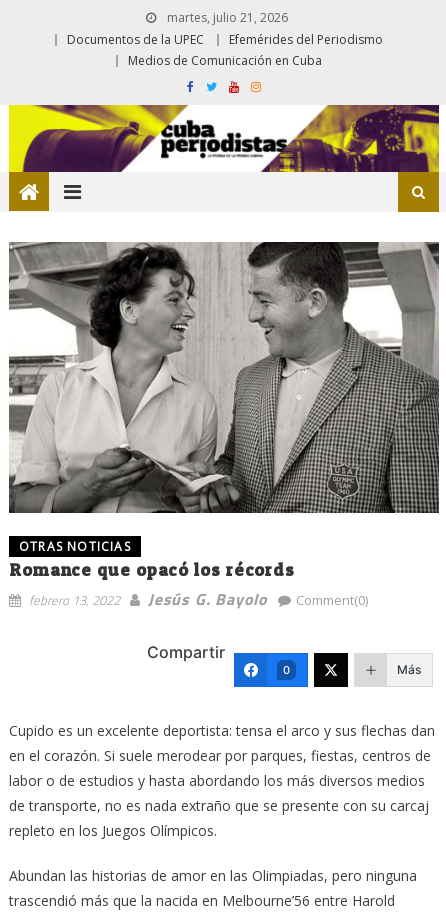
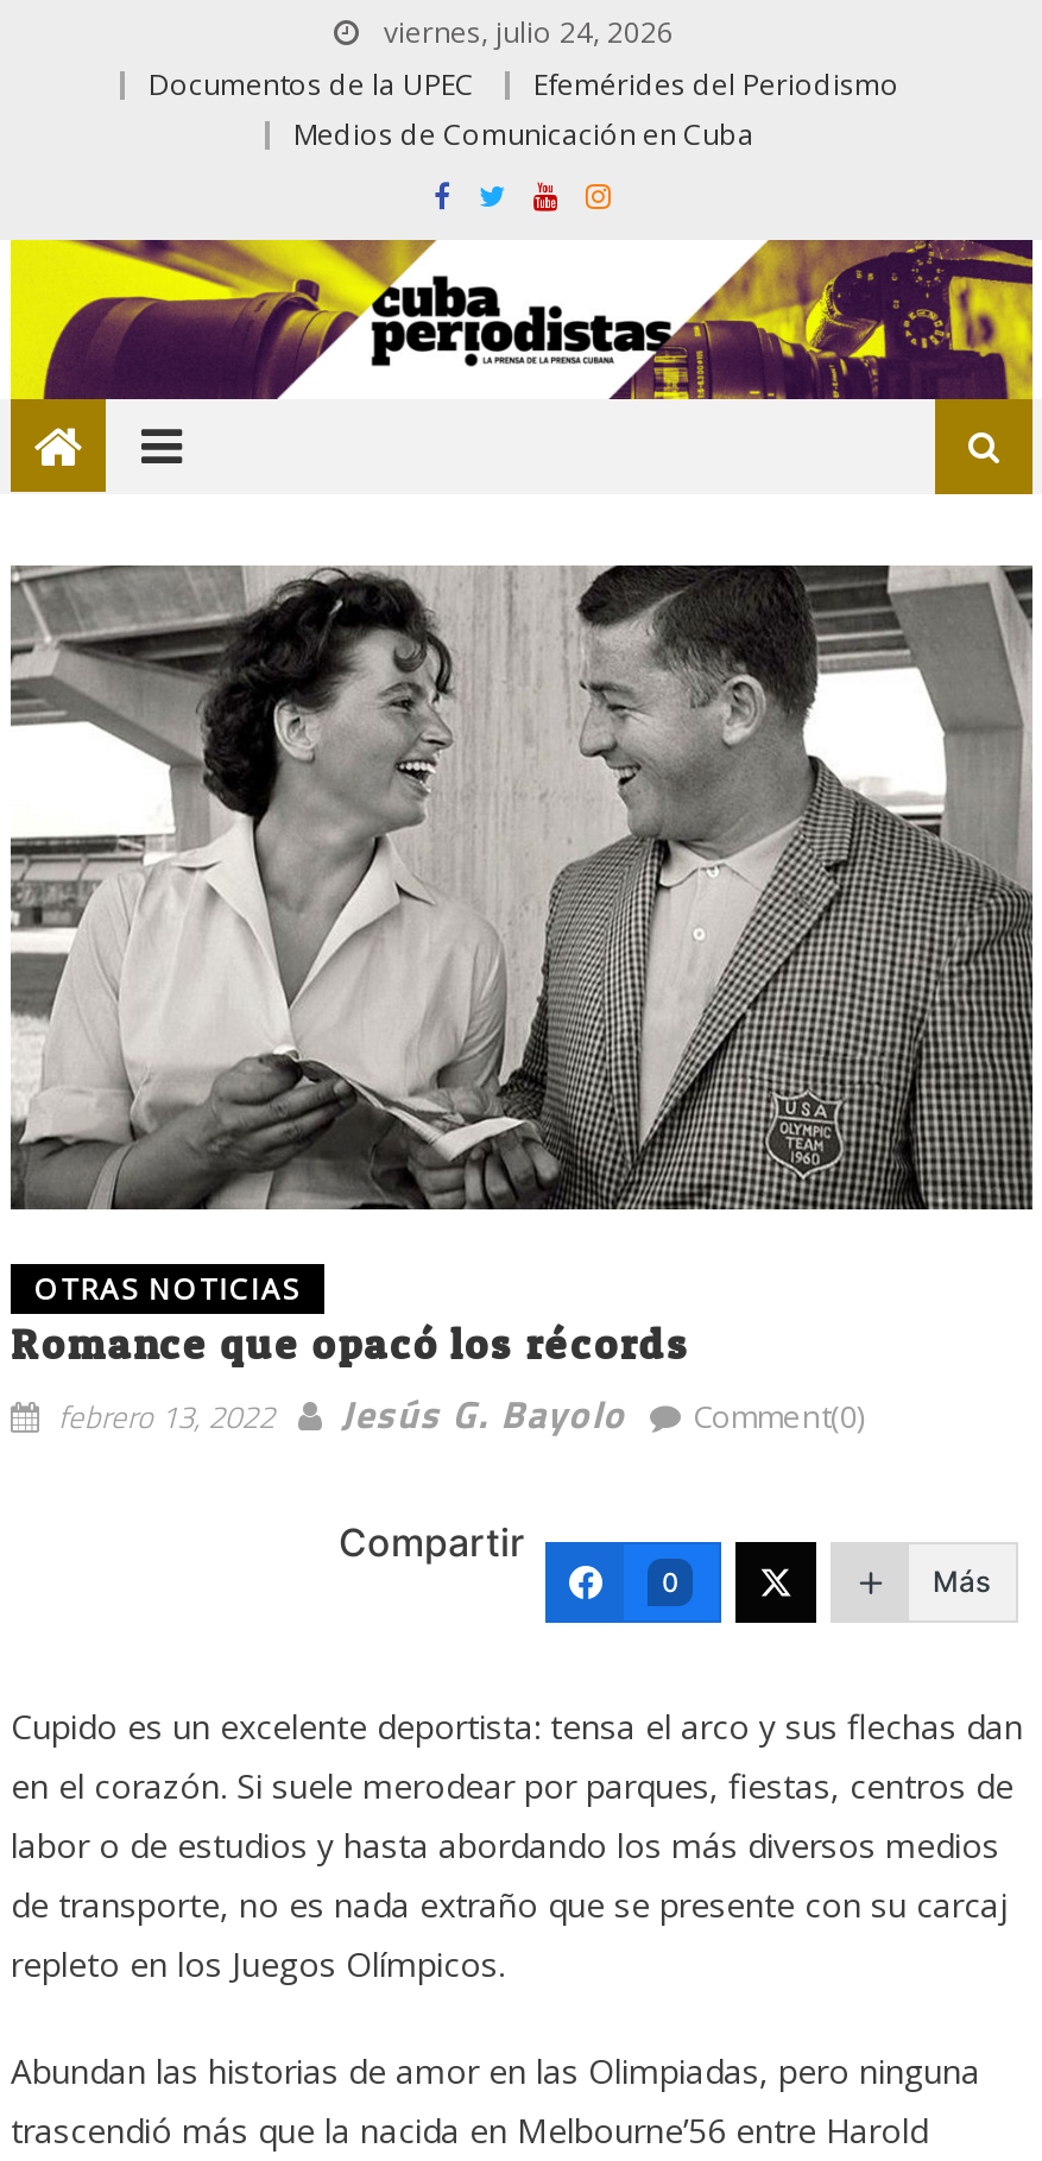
- martes, julio 21, 2026
+ viernes, julio 24, 2026
